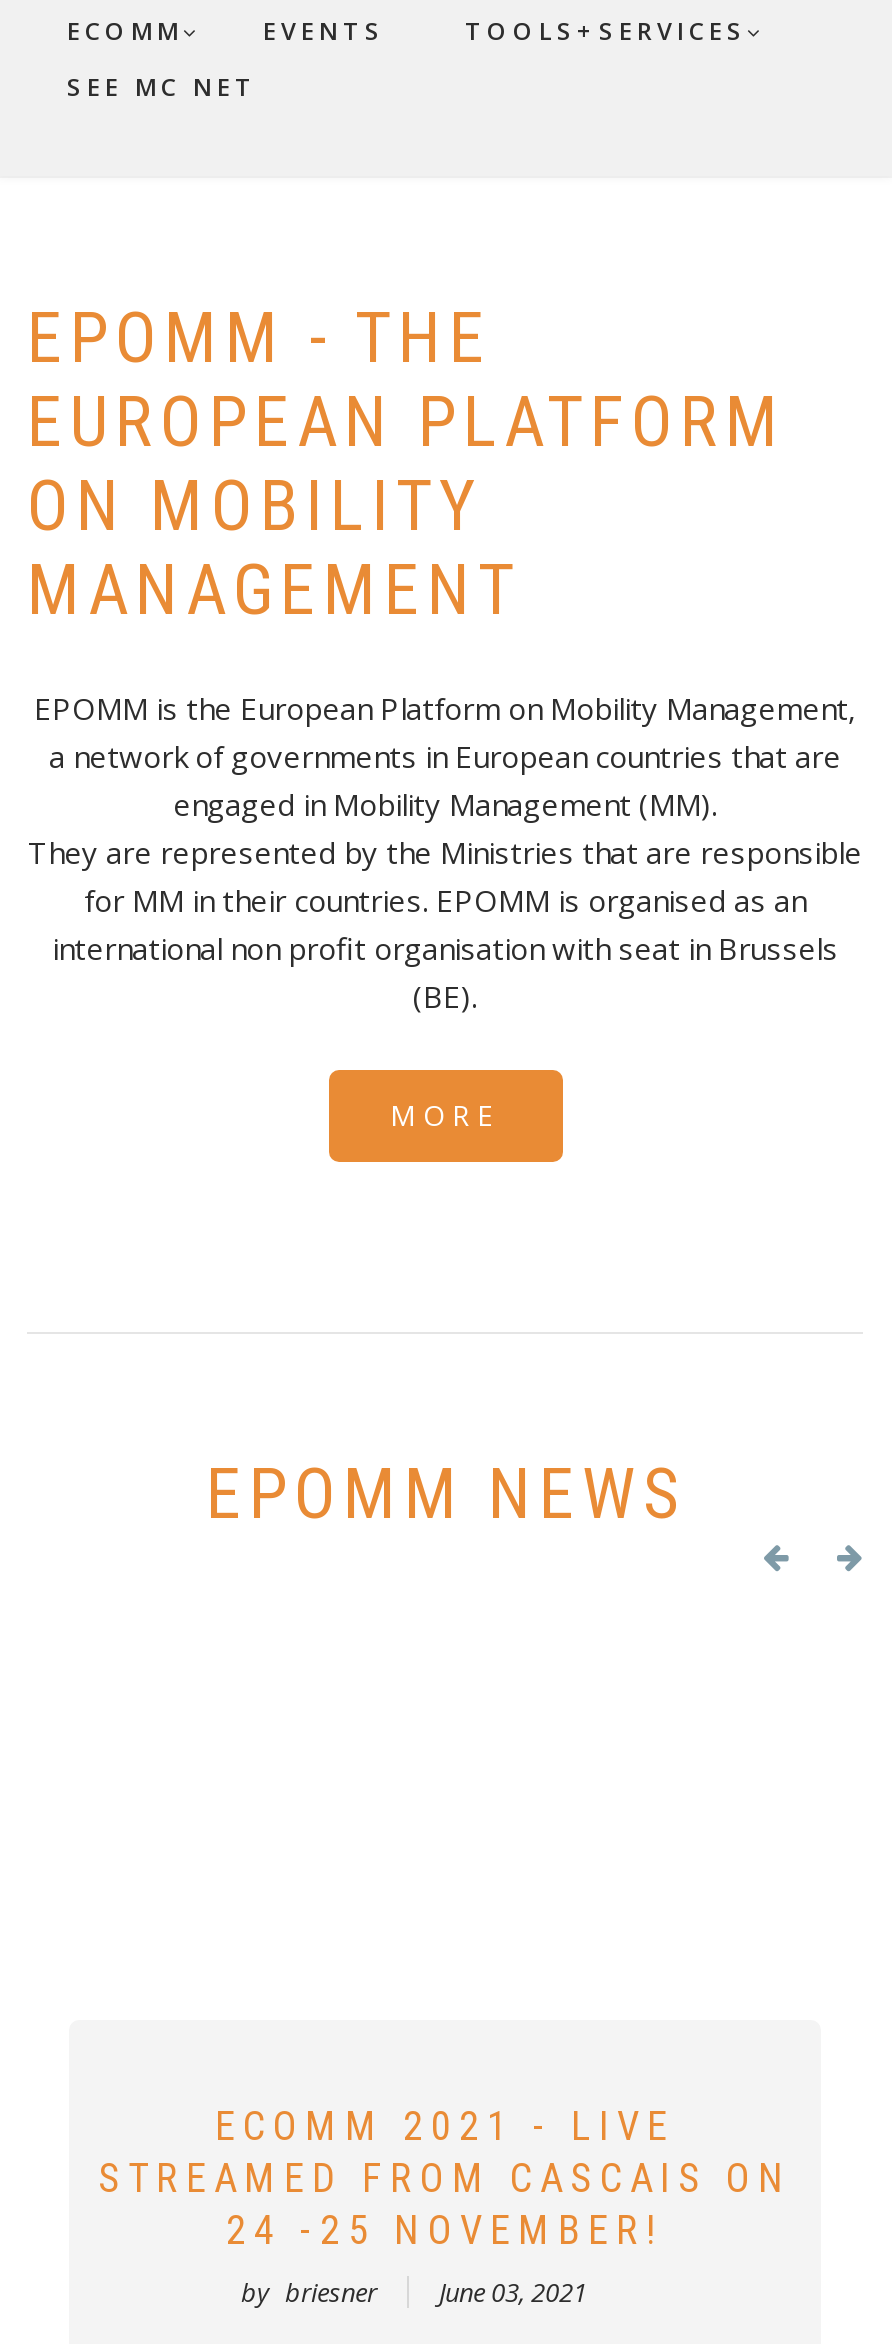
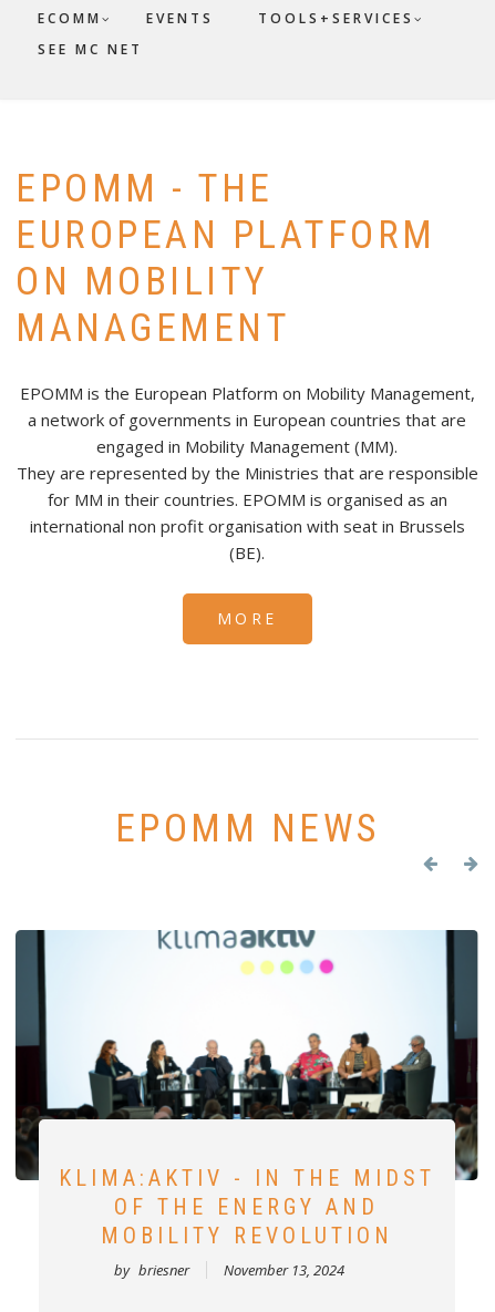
+ [image]

- ECOMM 2021 - LIVE
- STREAMED FROM CASCAIS ON
- 24 -25 NOVEMBER!
+ KLIMA:AKTIV - IN THE MIDST
+ OF THE ENERGY AND
+ MOBILITY REVOLUTION

- by briesner June 03, 2021
+ by briesner November 13, 2024
